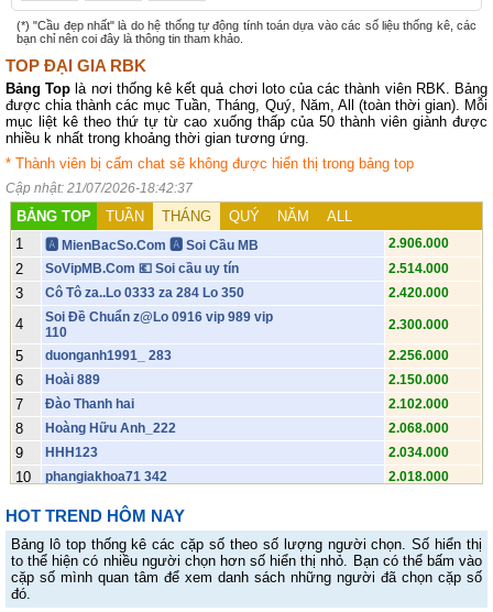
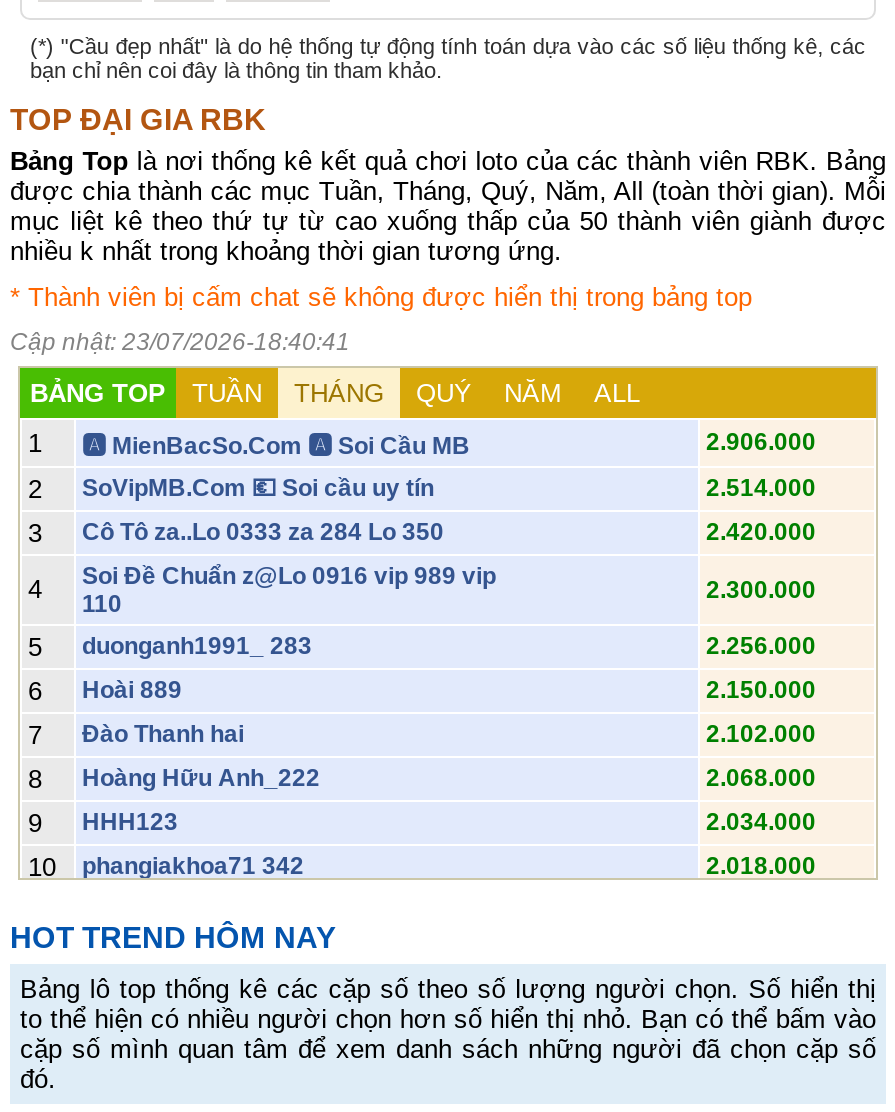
- Cập nhật: 21/07/2026-18:42:37
+ Cập nhật: 23/07/2026-18:40:41
